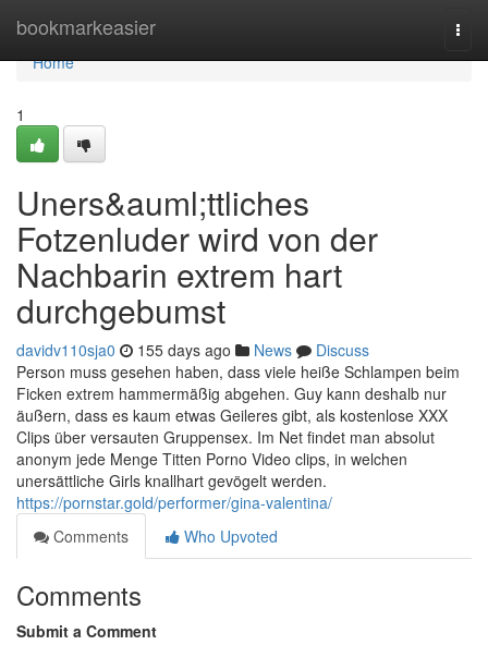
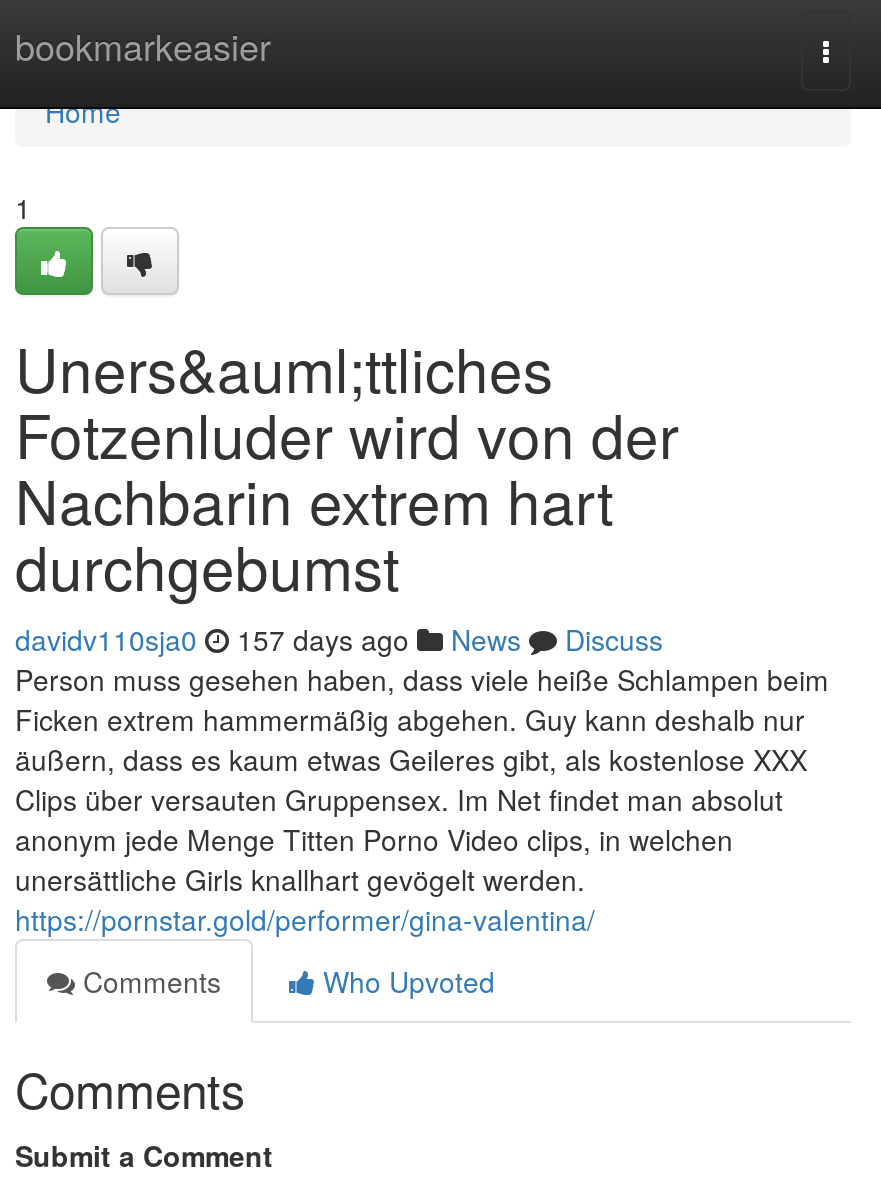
- davidv110sja0 155 days ago News Discuss
+ davidv110sja0 157 days ago News Discuss
